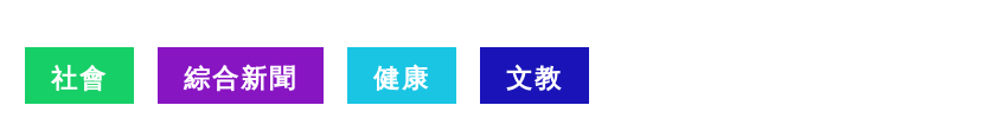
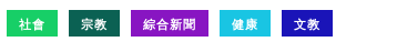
+ 宗教
